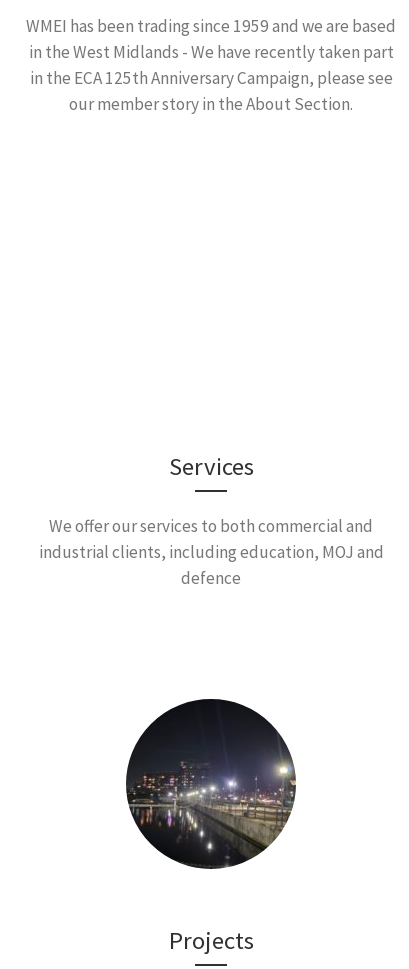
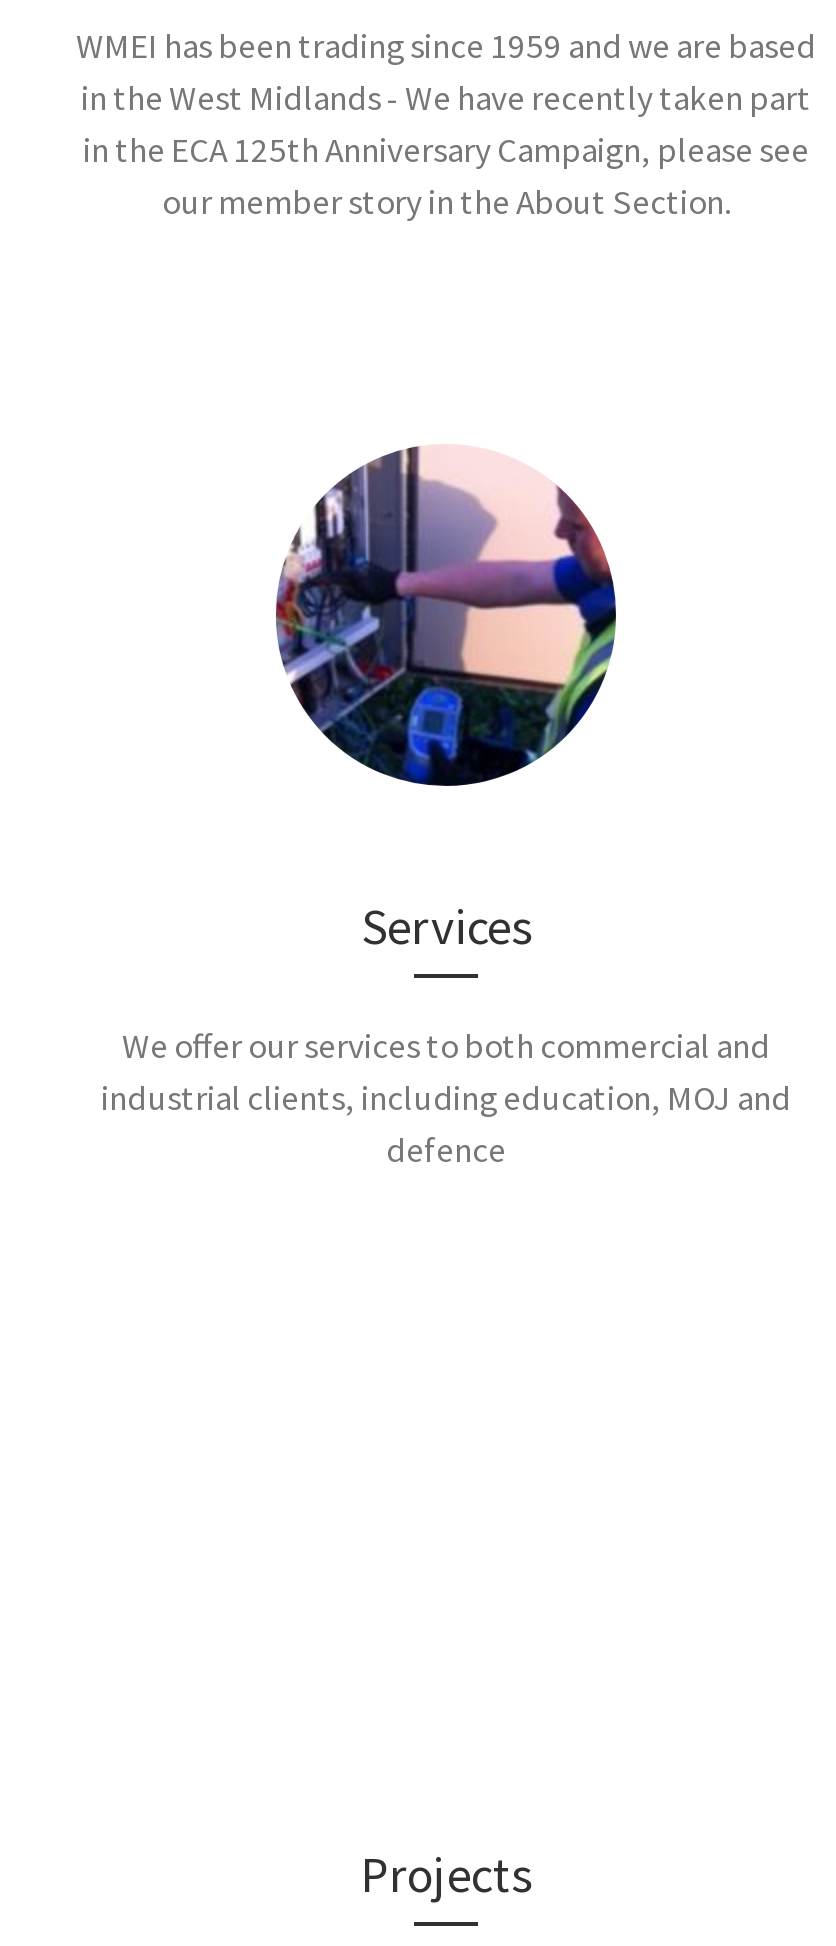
+ [image]

- [image]
